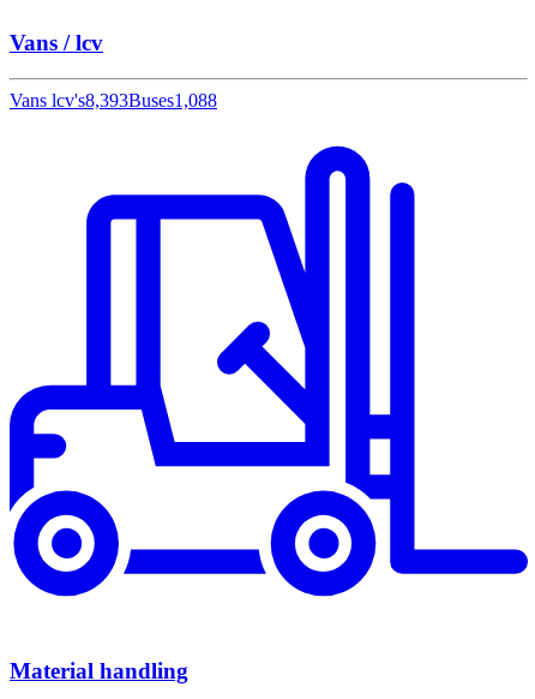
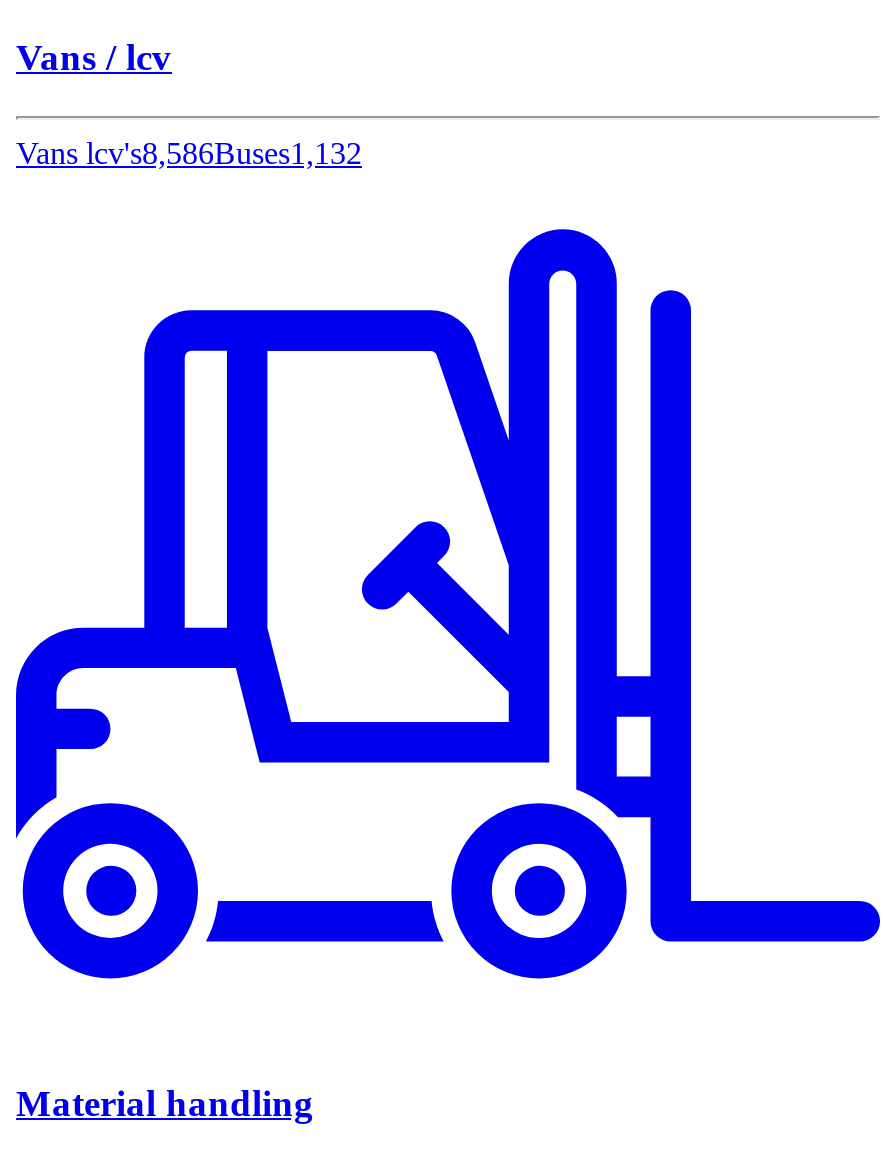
- Vans lcv's8,393Buses1,088
+ Vans lcv's8,586Buses1,132
